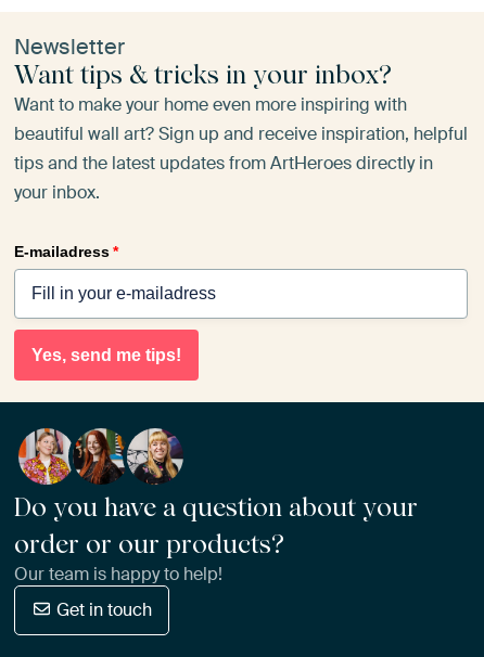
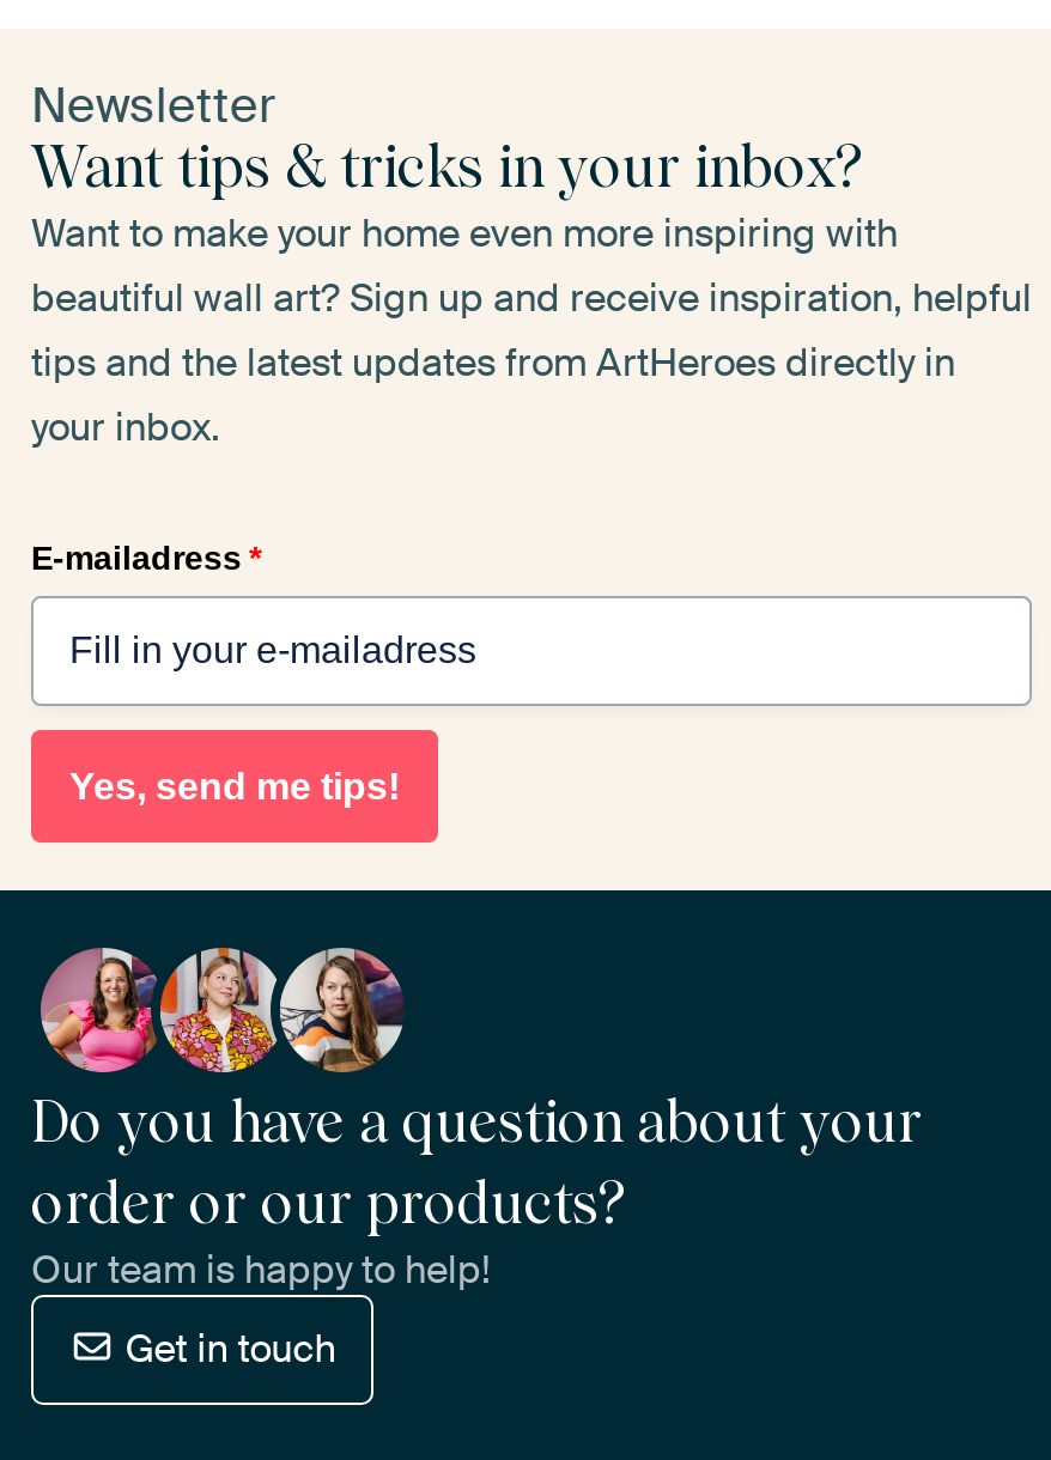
- [image]
+ [image]
